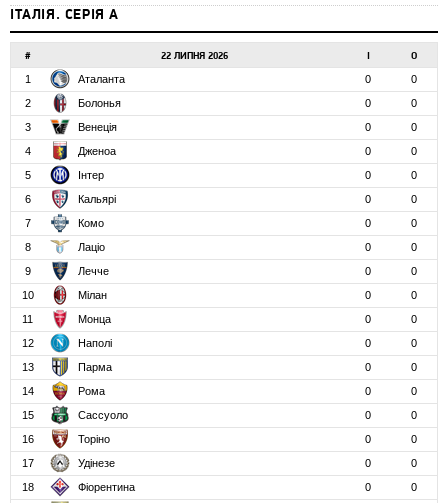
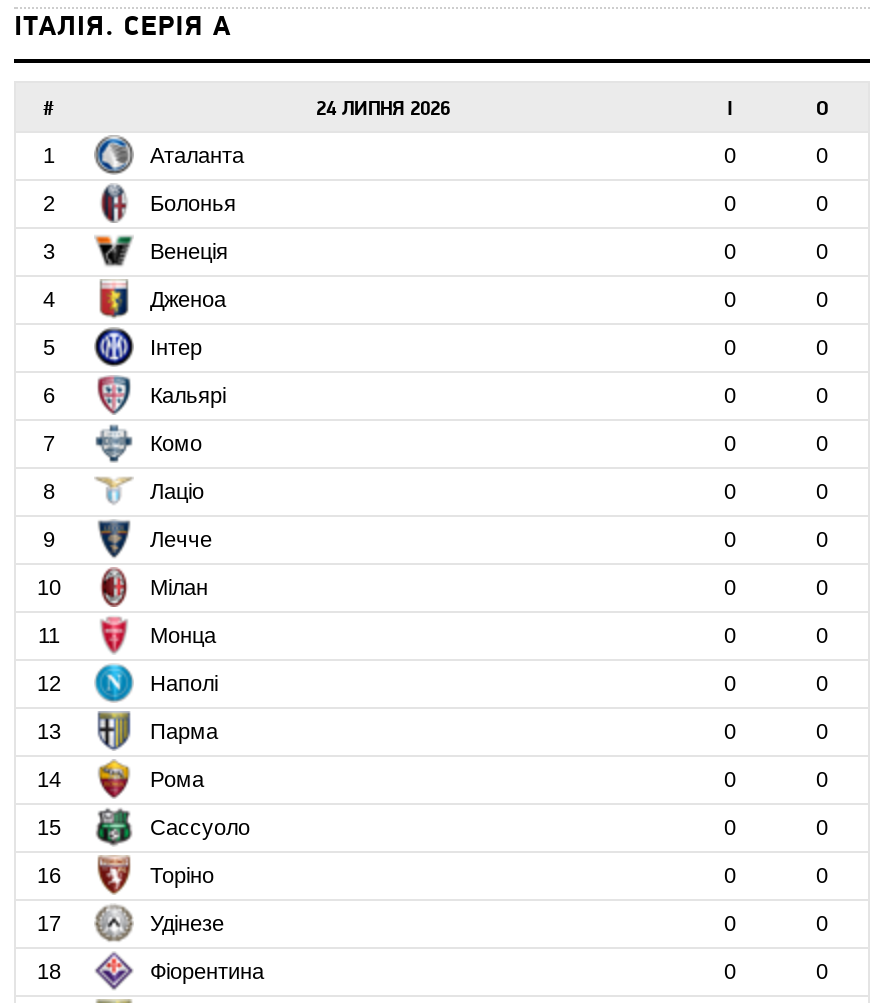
- 22 ЛИПНЯ 2026
+ 24 ЛИПНЯ 2026
